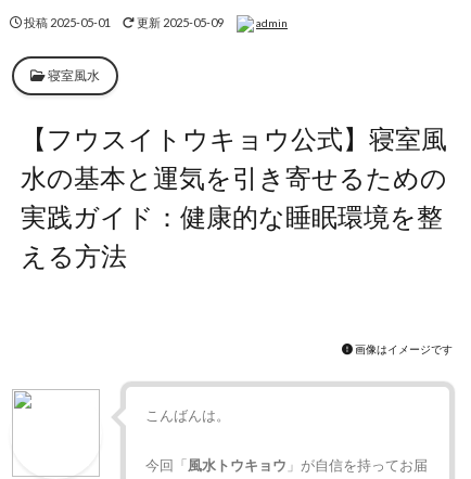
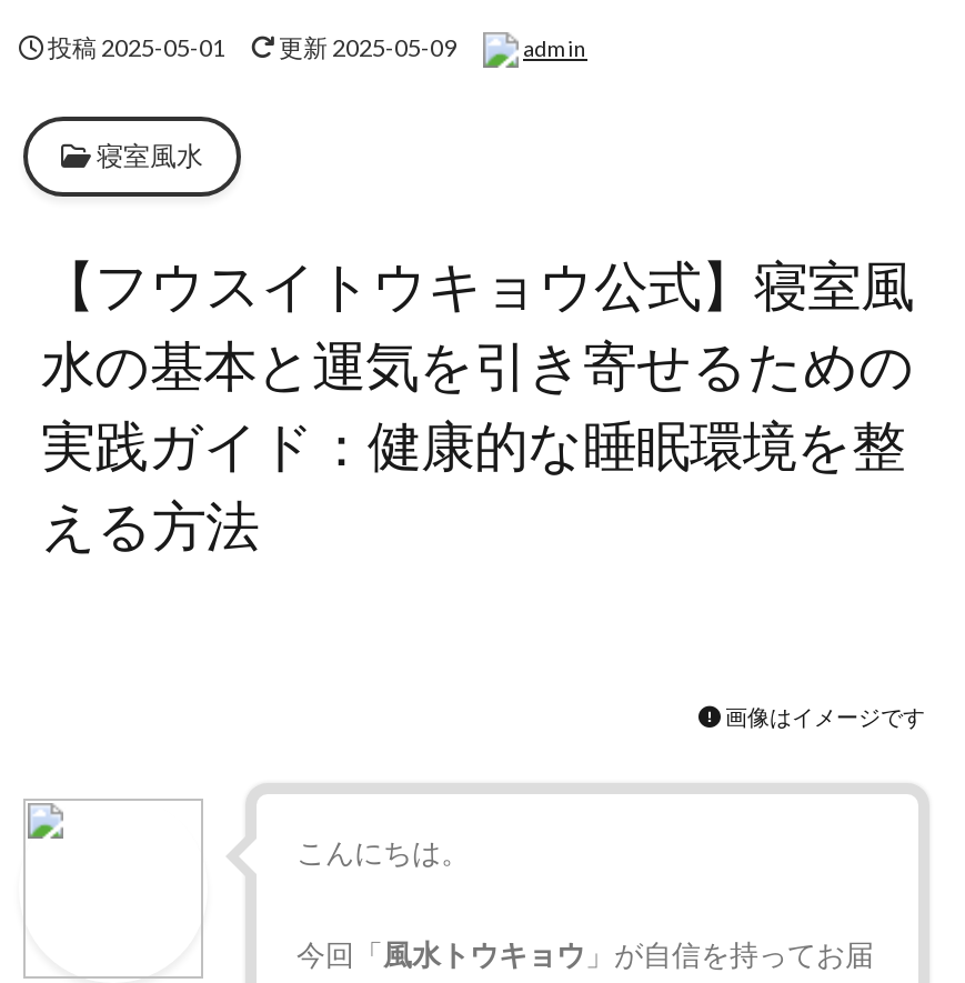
- こんばんは。
+ こんにちは。
